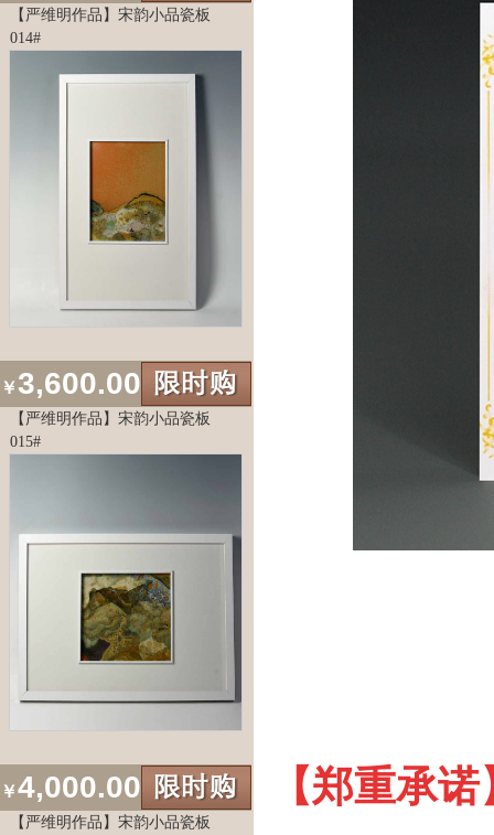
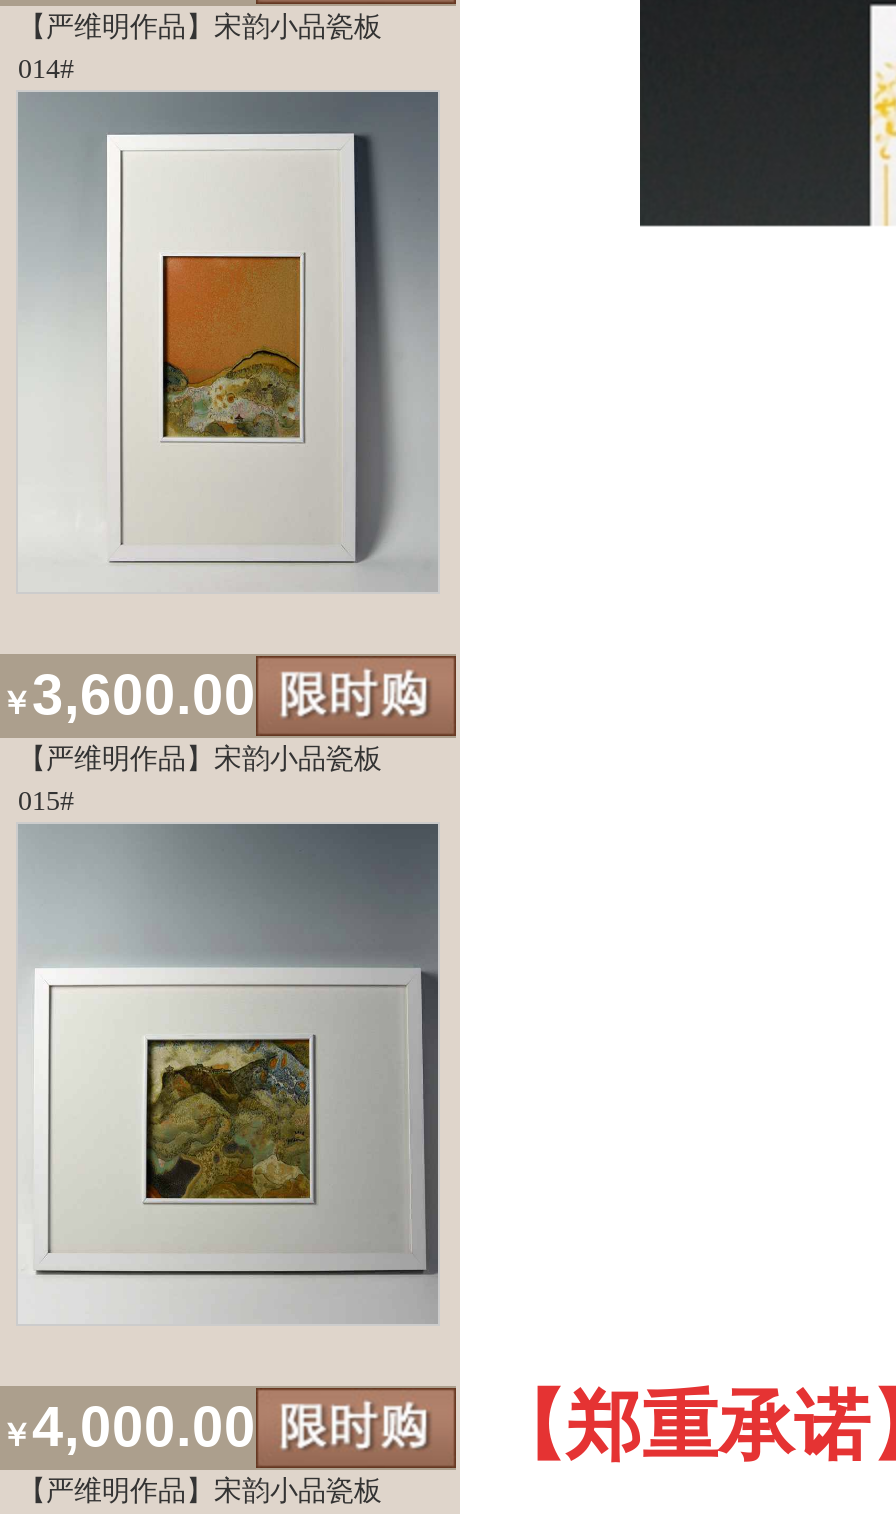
- [image]
